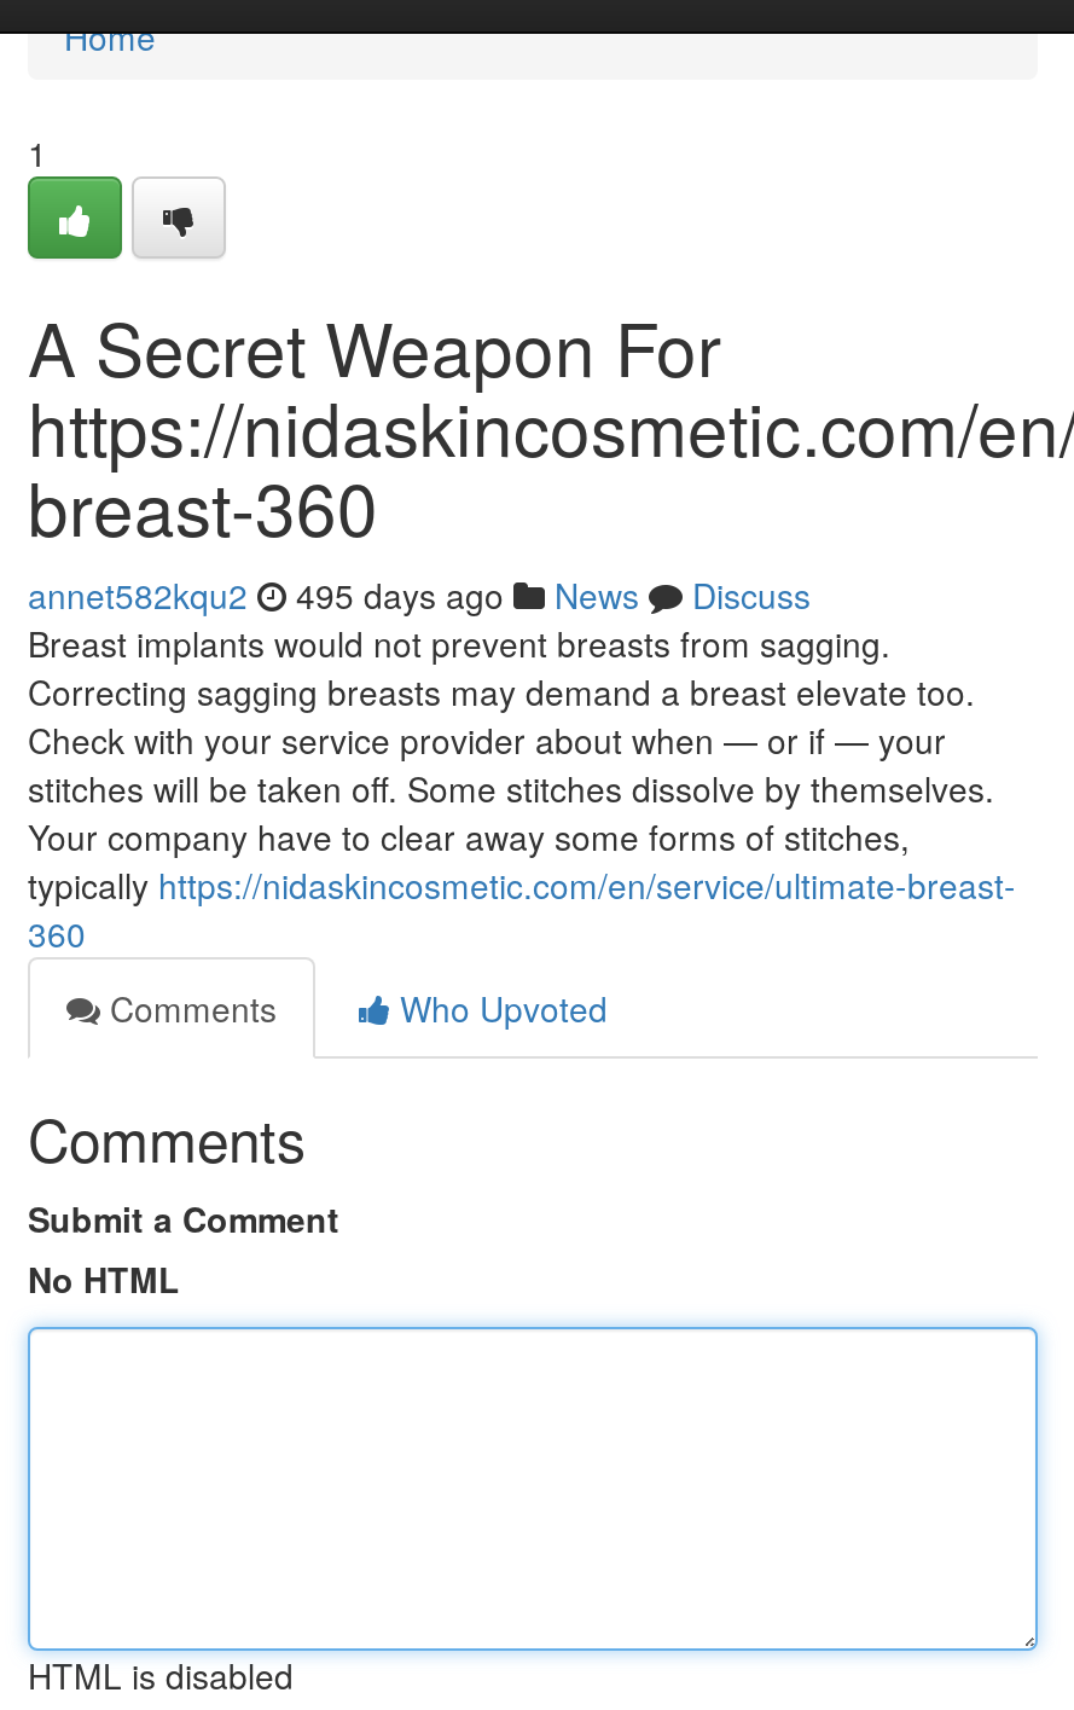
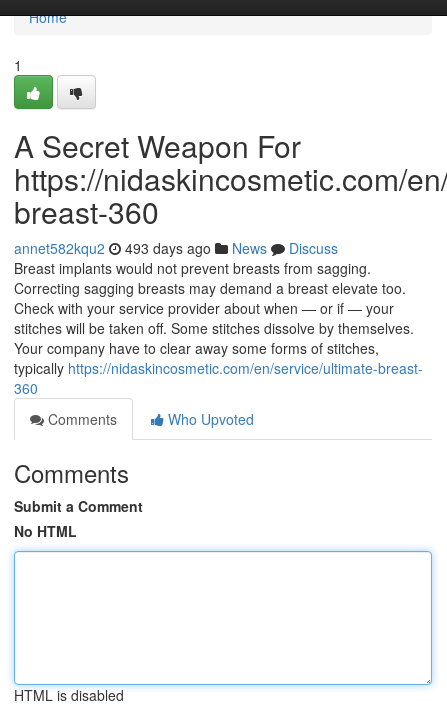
- annet582kqu2 495 days ago News Discuss
+ annet582kqu2 493 days ago News Discuss
